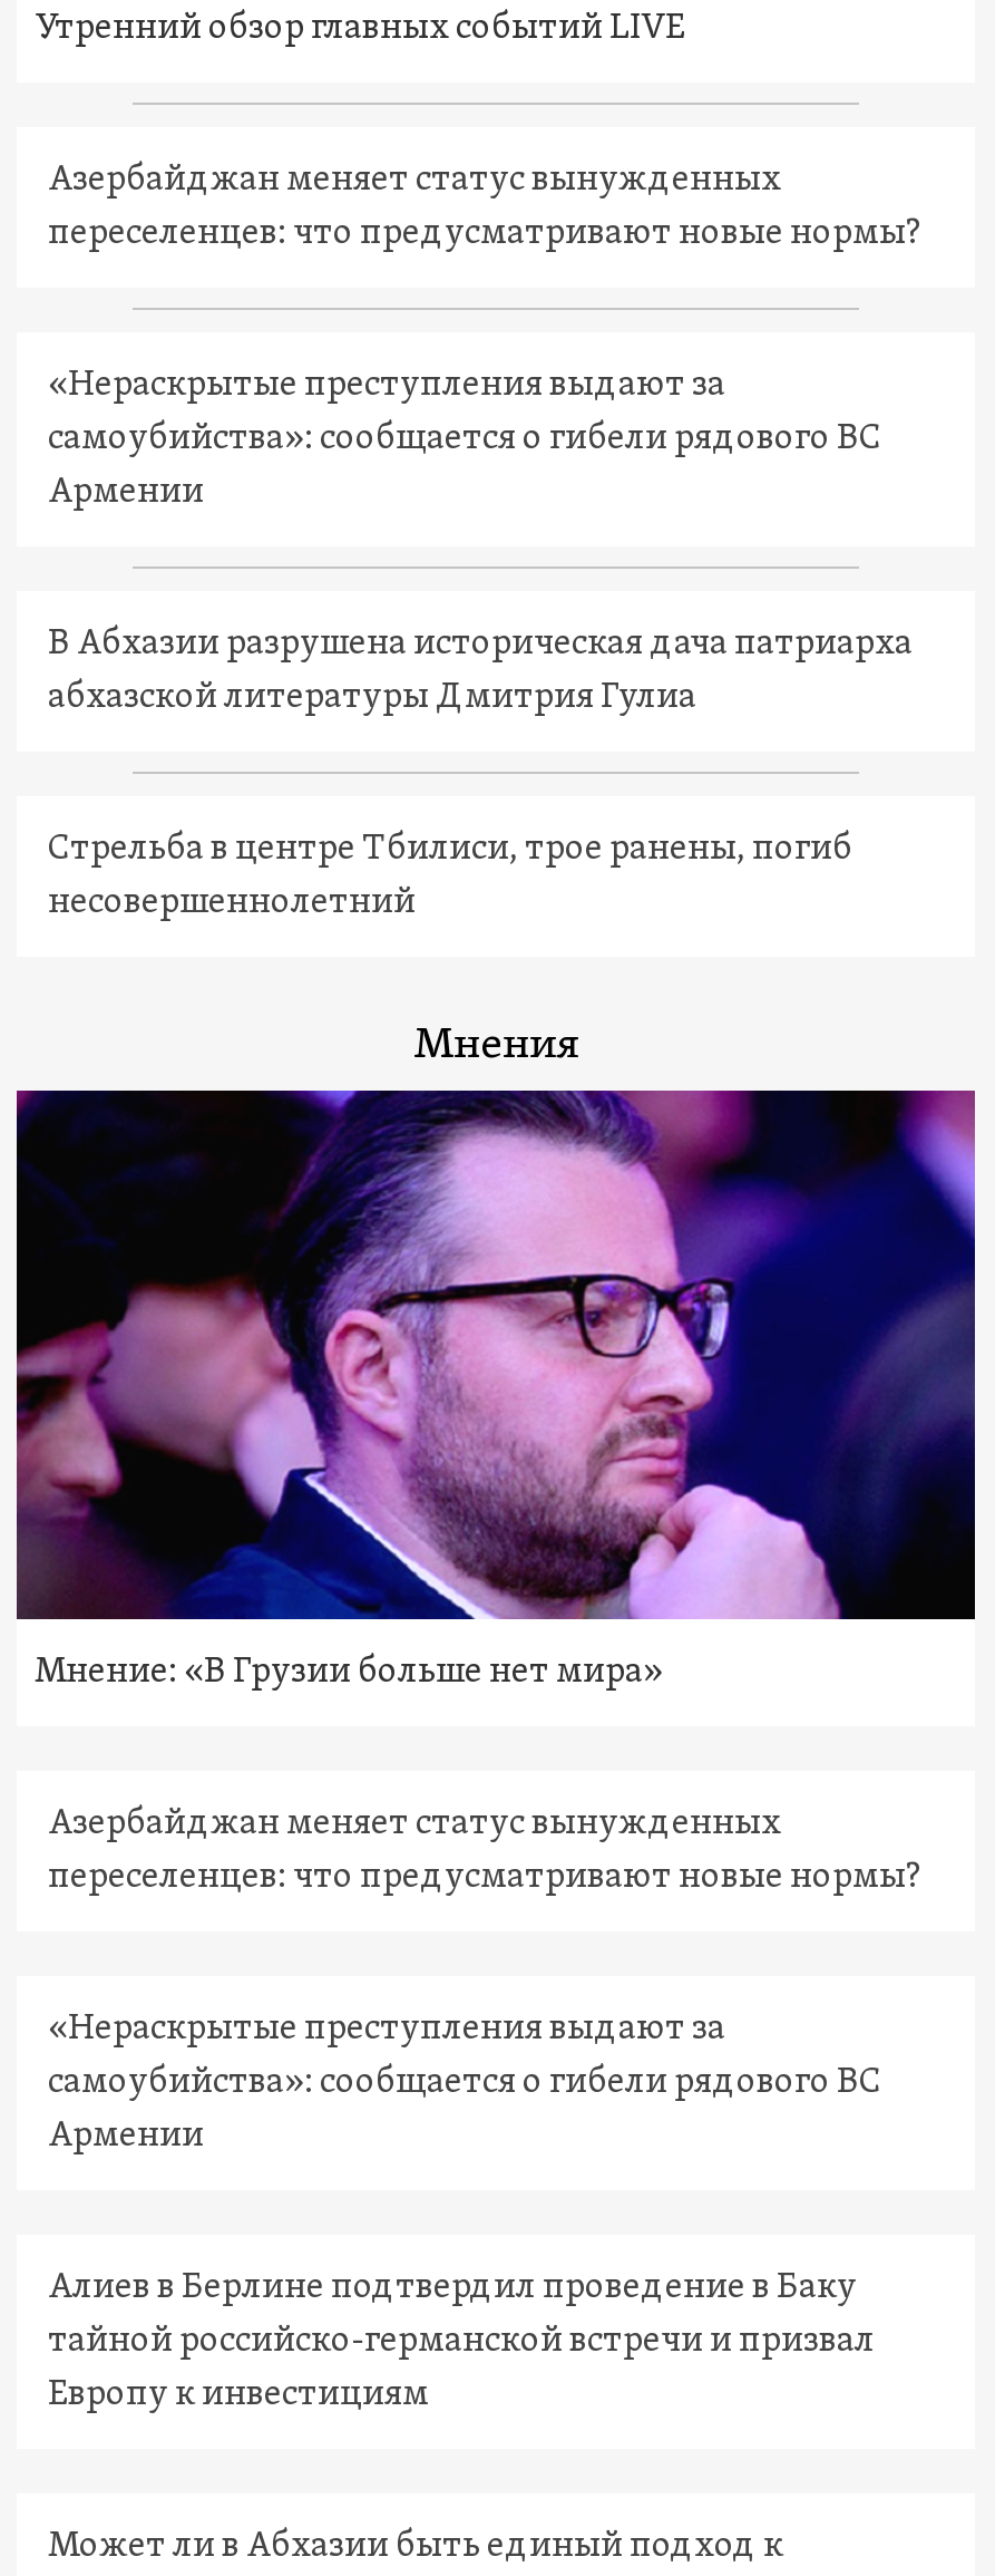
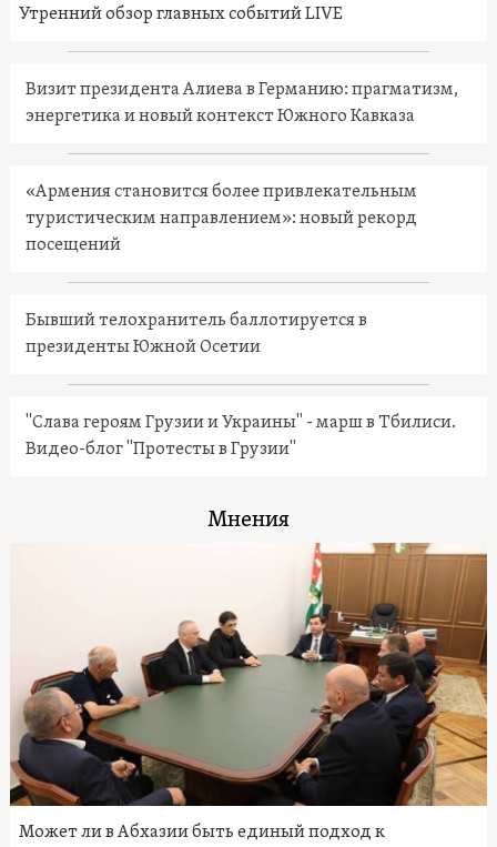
- Азербайджан меняет статус вынужденных
- переселенцев: что предусматривают новые нормы?
+ Визит президента Алиева в Германию: прагматизм,
+ энергетика и новый контекст Южного Кавказа

- «Нераскрытые преступления выдают за
- самоубийства»: сообщается о гибели рядового ВС
- Армении
+ «Армения становится более привлекательным
+ туристическим направлением»: новый рекорд
+ посещений

- В Абхазии разрушена историческая дача патриарха
- абхазской литературы Дмитрия Гулиа
+ Бывший телохранитель баллотируется в
+ президенты Южной Осетии

- Стрельба в центре Тбилиси, трое ранены, погиб
- несовершеннолетний
+ "Слава героям Грузии и Украины" - марш в Тбилиси.
+ Видео-блог "Протесты в Грузии"

- [image]
+ [image]

- Мнение: «В Грузии больше нет мира»
- Азербайджан меняет статус вынужденных
- переселенцев: что предусматривают новые нормы?
- «Нераскрытые преступления выдают за
- самоубийства»: сообщается о гибели рядового ВС
- Армении
- Алиев в Берлине подтвердил проведение в Баку
- тайной российско-германской встречи и призвал
- Европу к инвестициям
